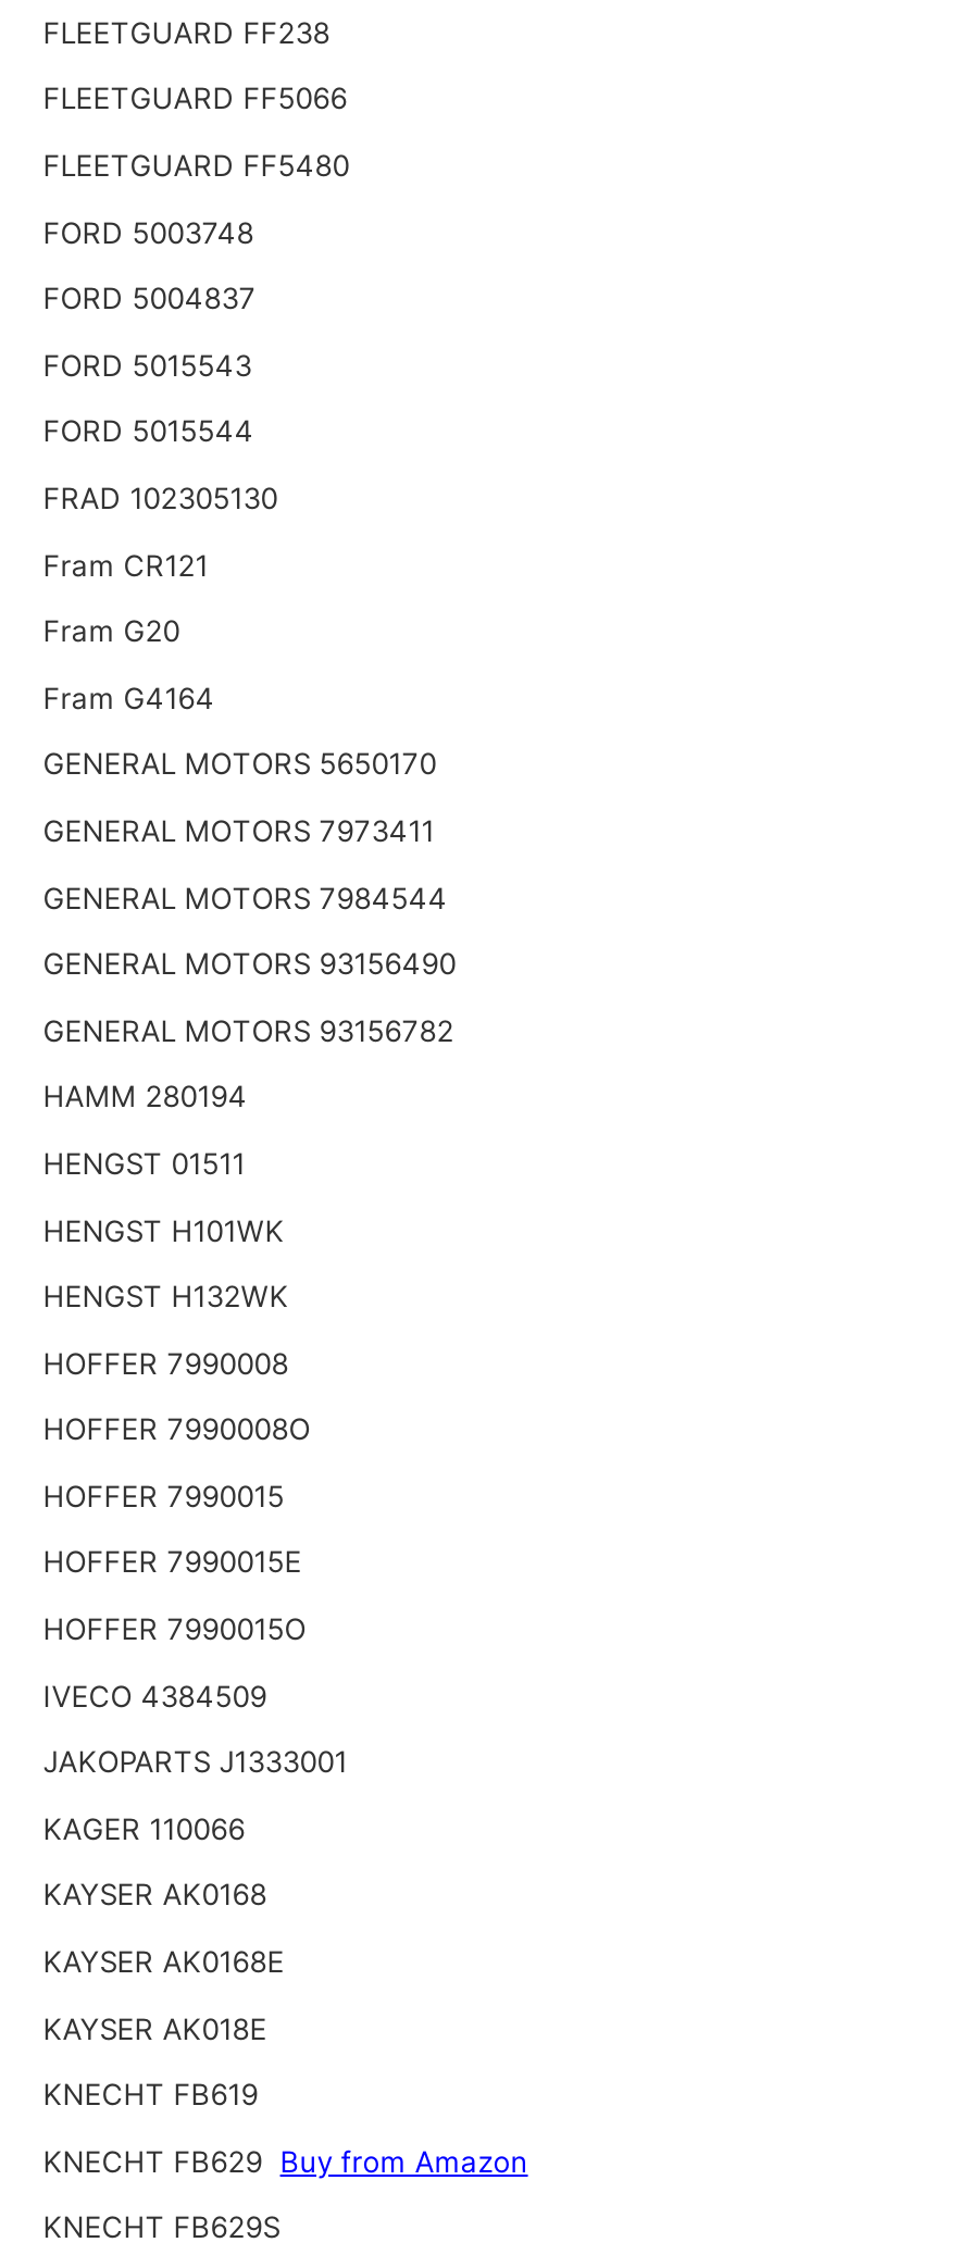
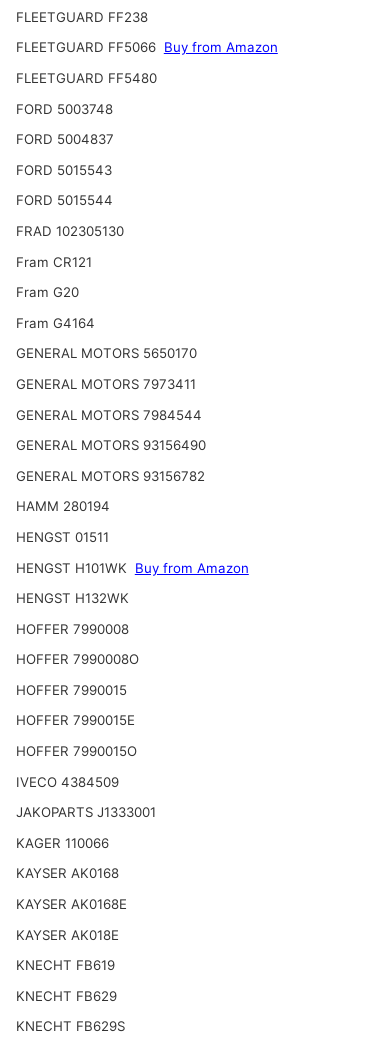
- FLEETGUARD FF5066
+ FLEETGUARD FF5066 Buy from Amazon

- HENGST H101WK
+ HENGST H101WK Buy from Amazon

- KNECHT FB629 Buy from Amazon
+ KNECHT FB629
